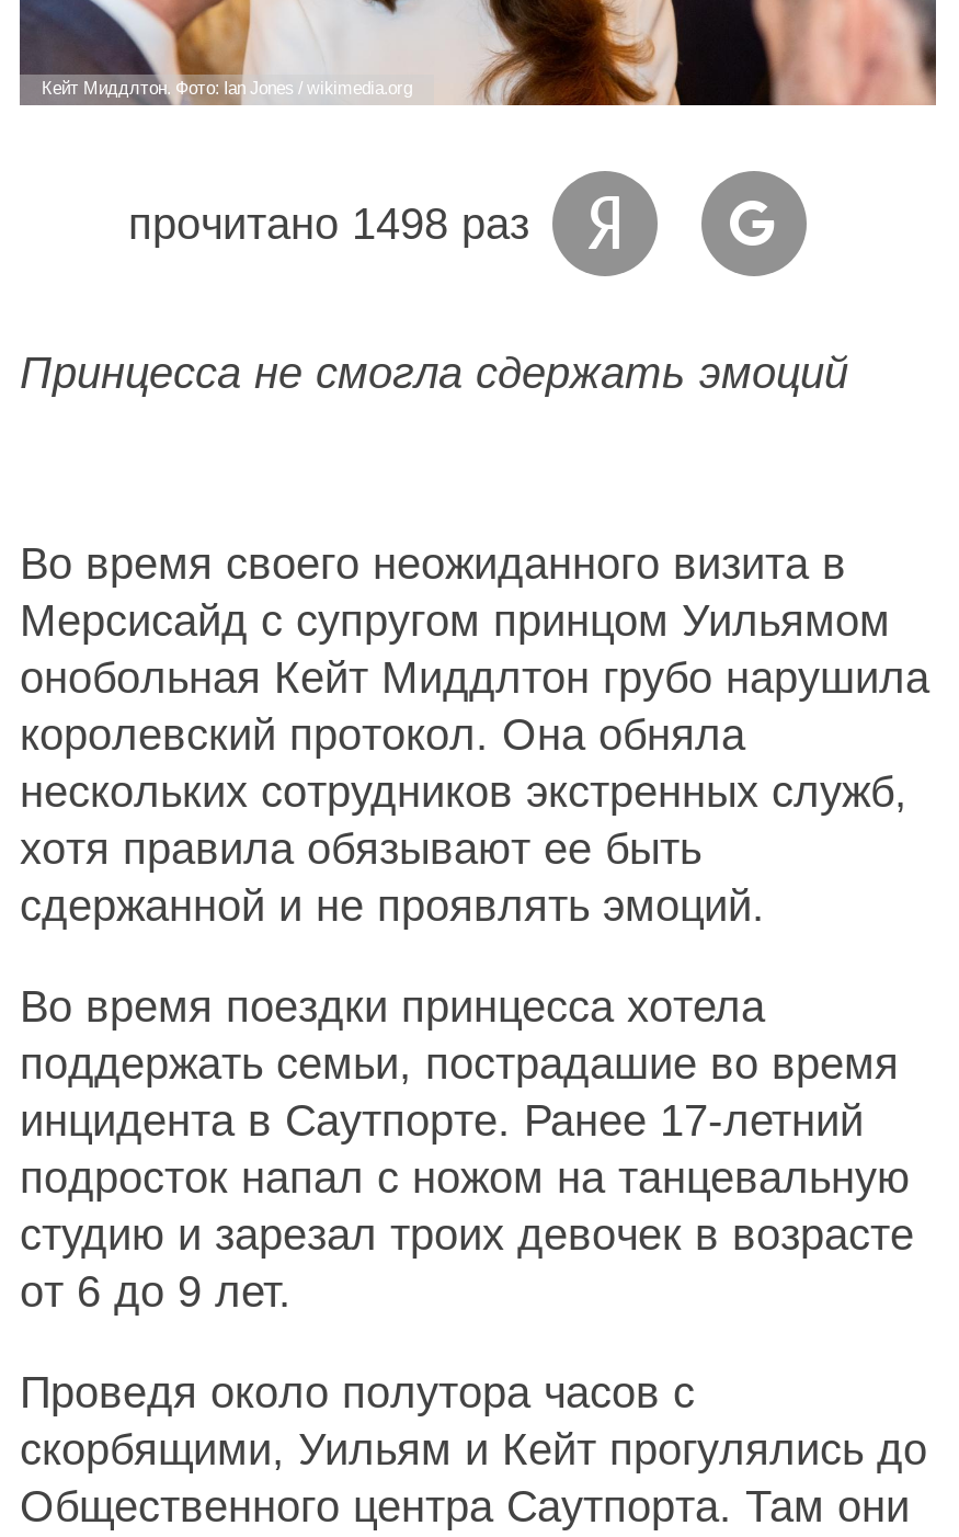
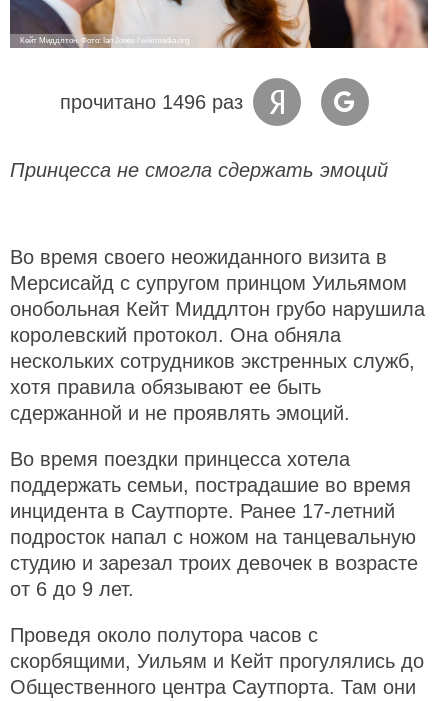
- прочитано 1498 раз
+ прочитано 1496 раз
